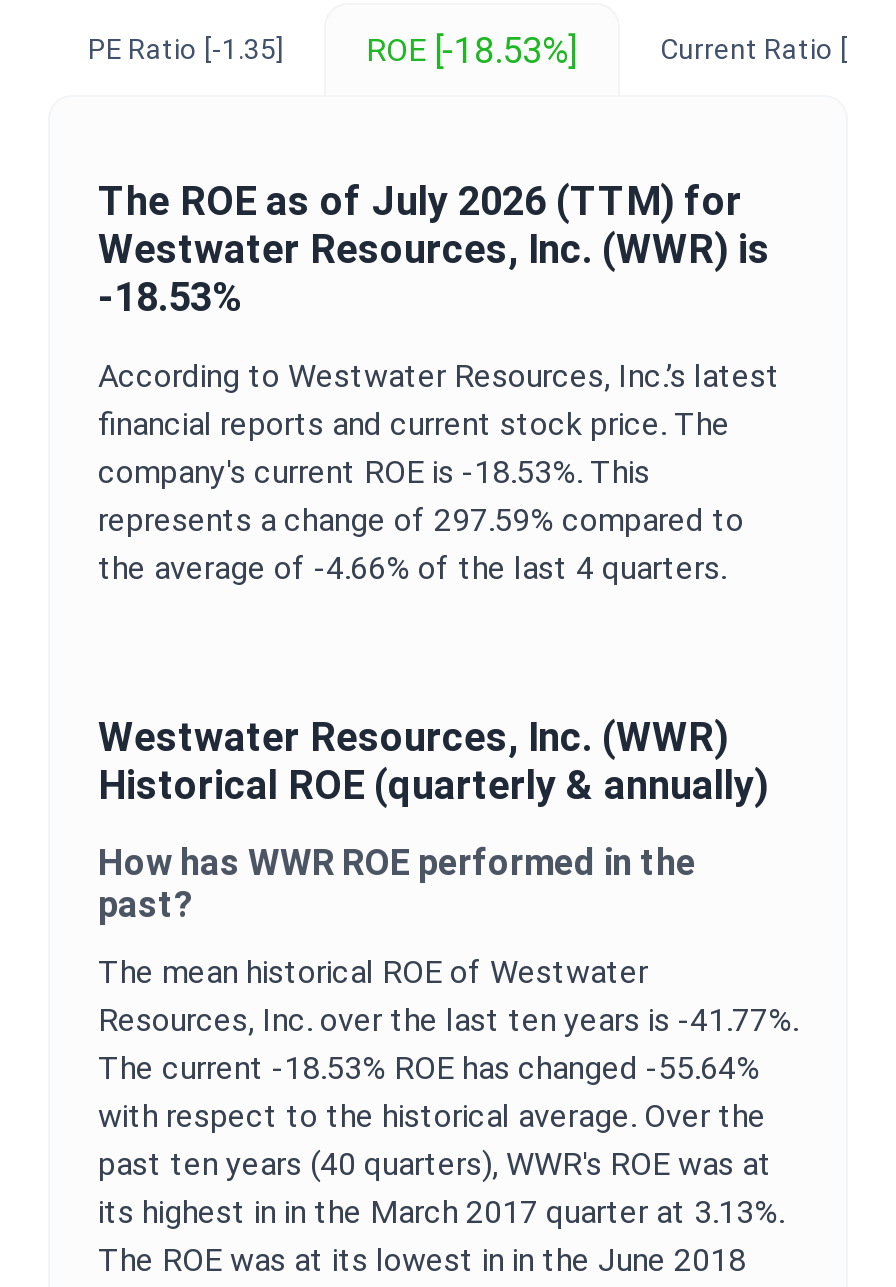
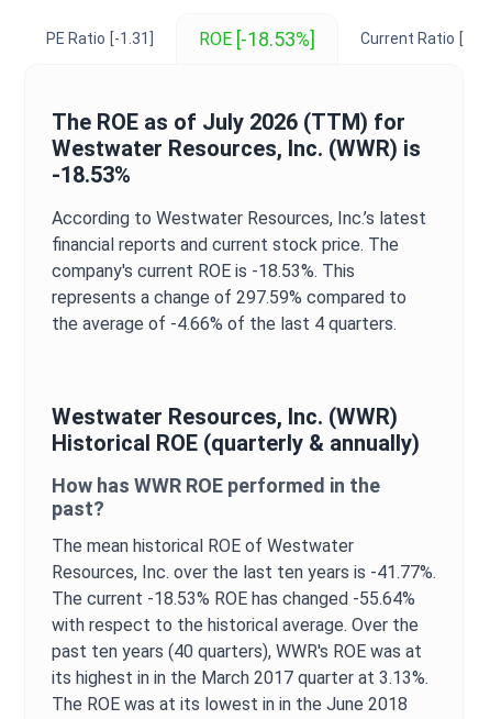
- PE Ratio [-1.35]
+ PE Ratio [-1.31]
